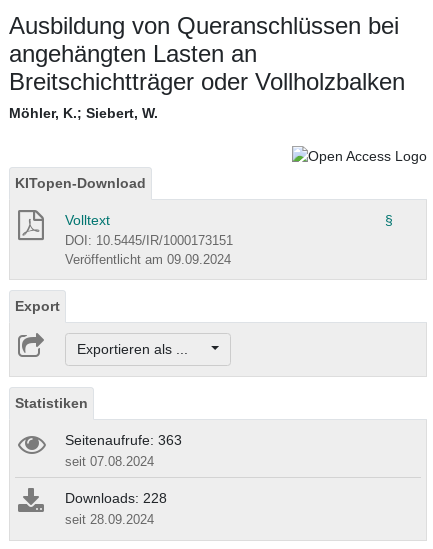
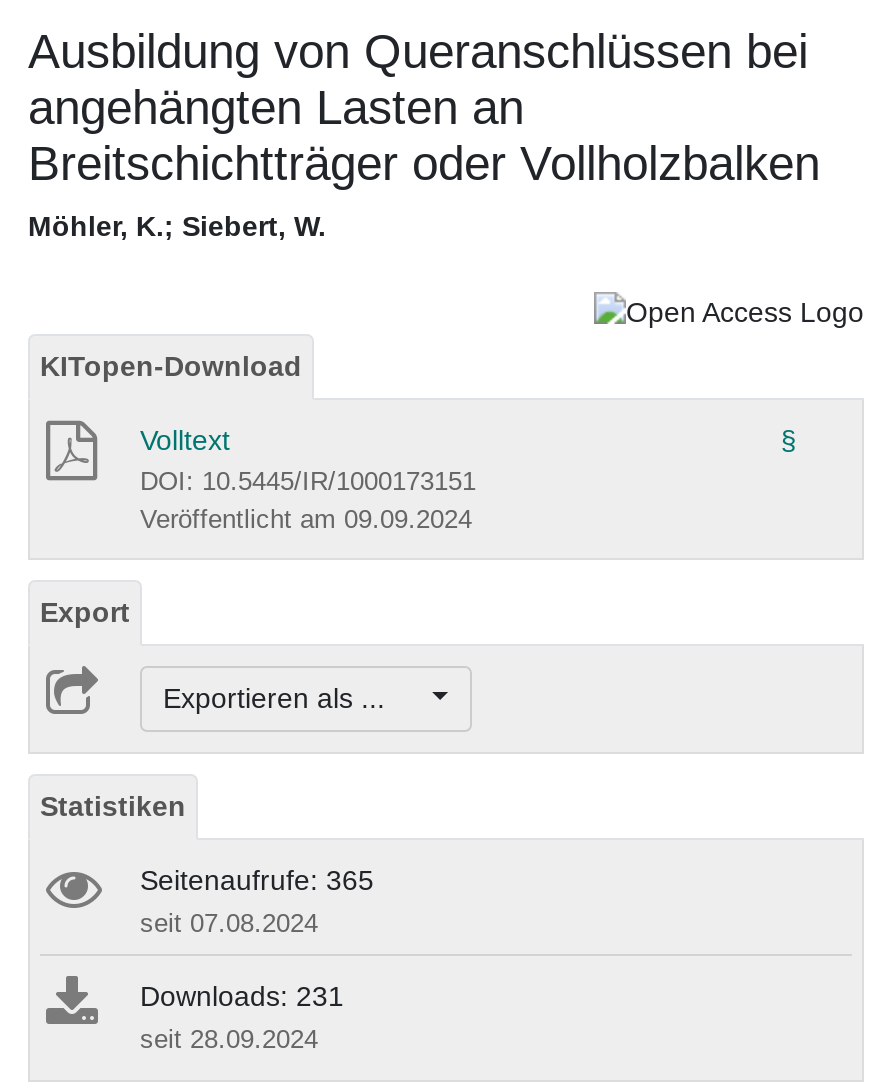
- Seitenaufrufe: 363
+ Seitenaufrufe: 365

- Downloads: 228
+ Downloads: 231
